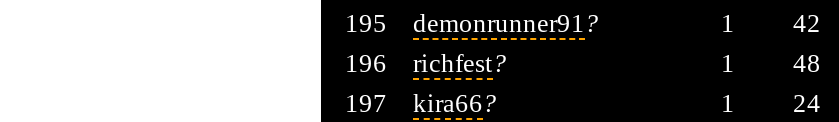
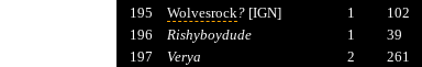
- demonrunner91?
+ Wolvesrock? [IGN]

- 1 42
+ 1 102

- richfest?
+ Rishyboydude

- 1 48
+ 1 39

- kira66?
- 1
- 24
+ Verya
+ 2
+ 261
